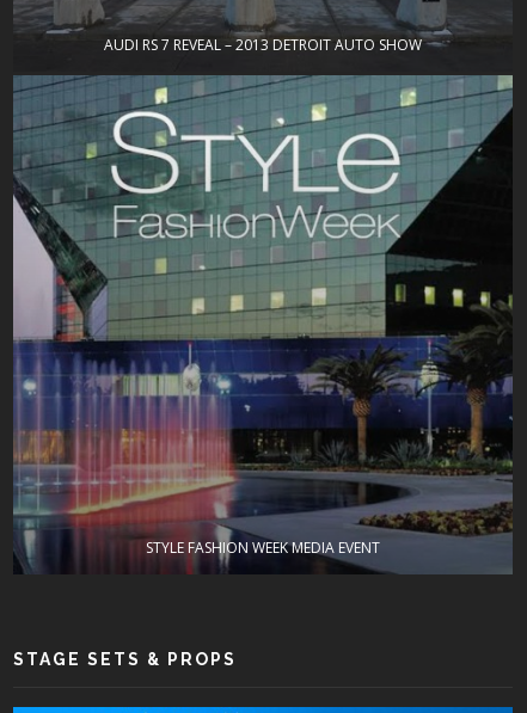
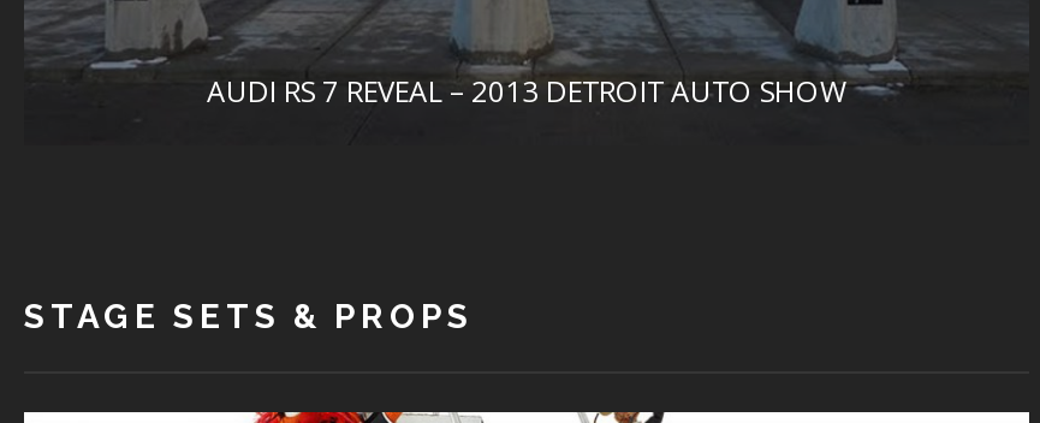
- [image]
- STYLE FASHION WEEK MEDIA EVENT
